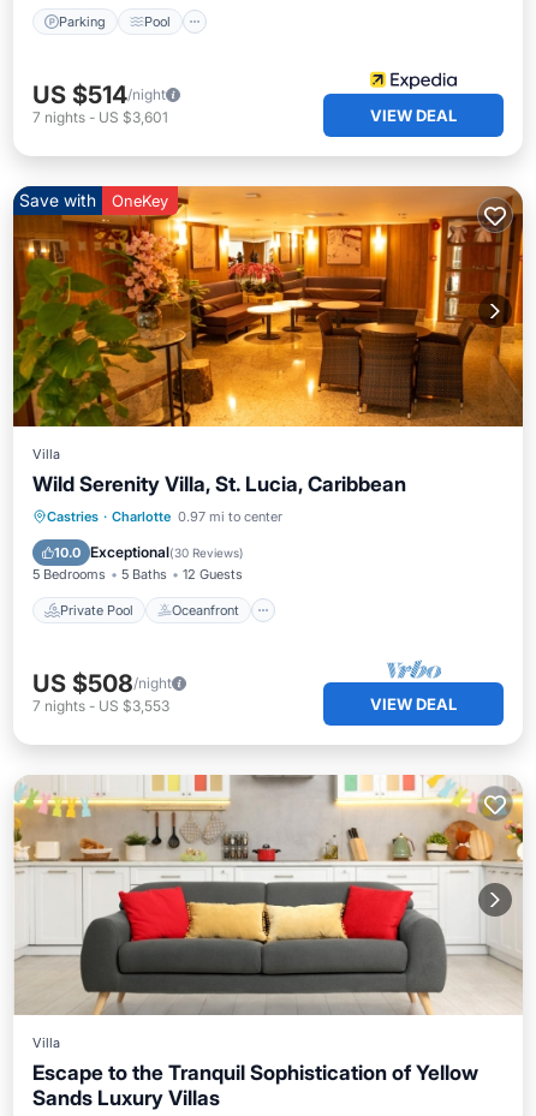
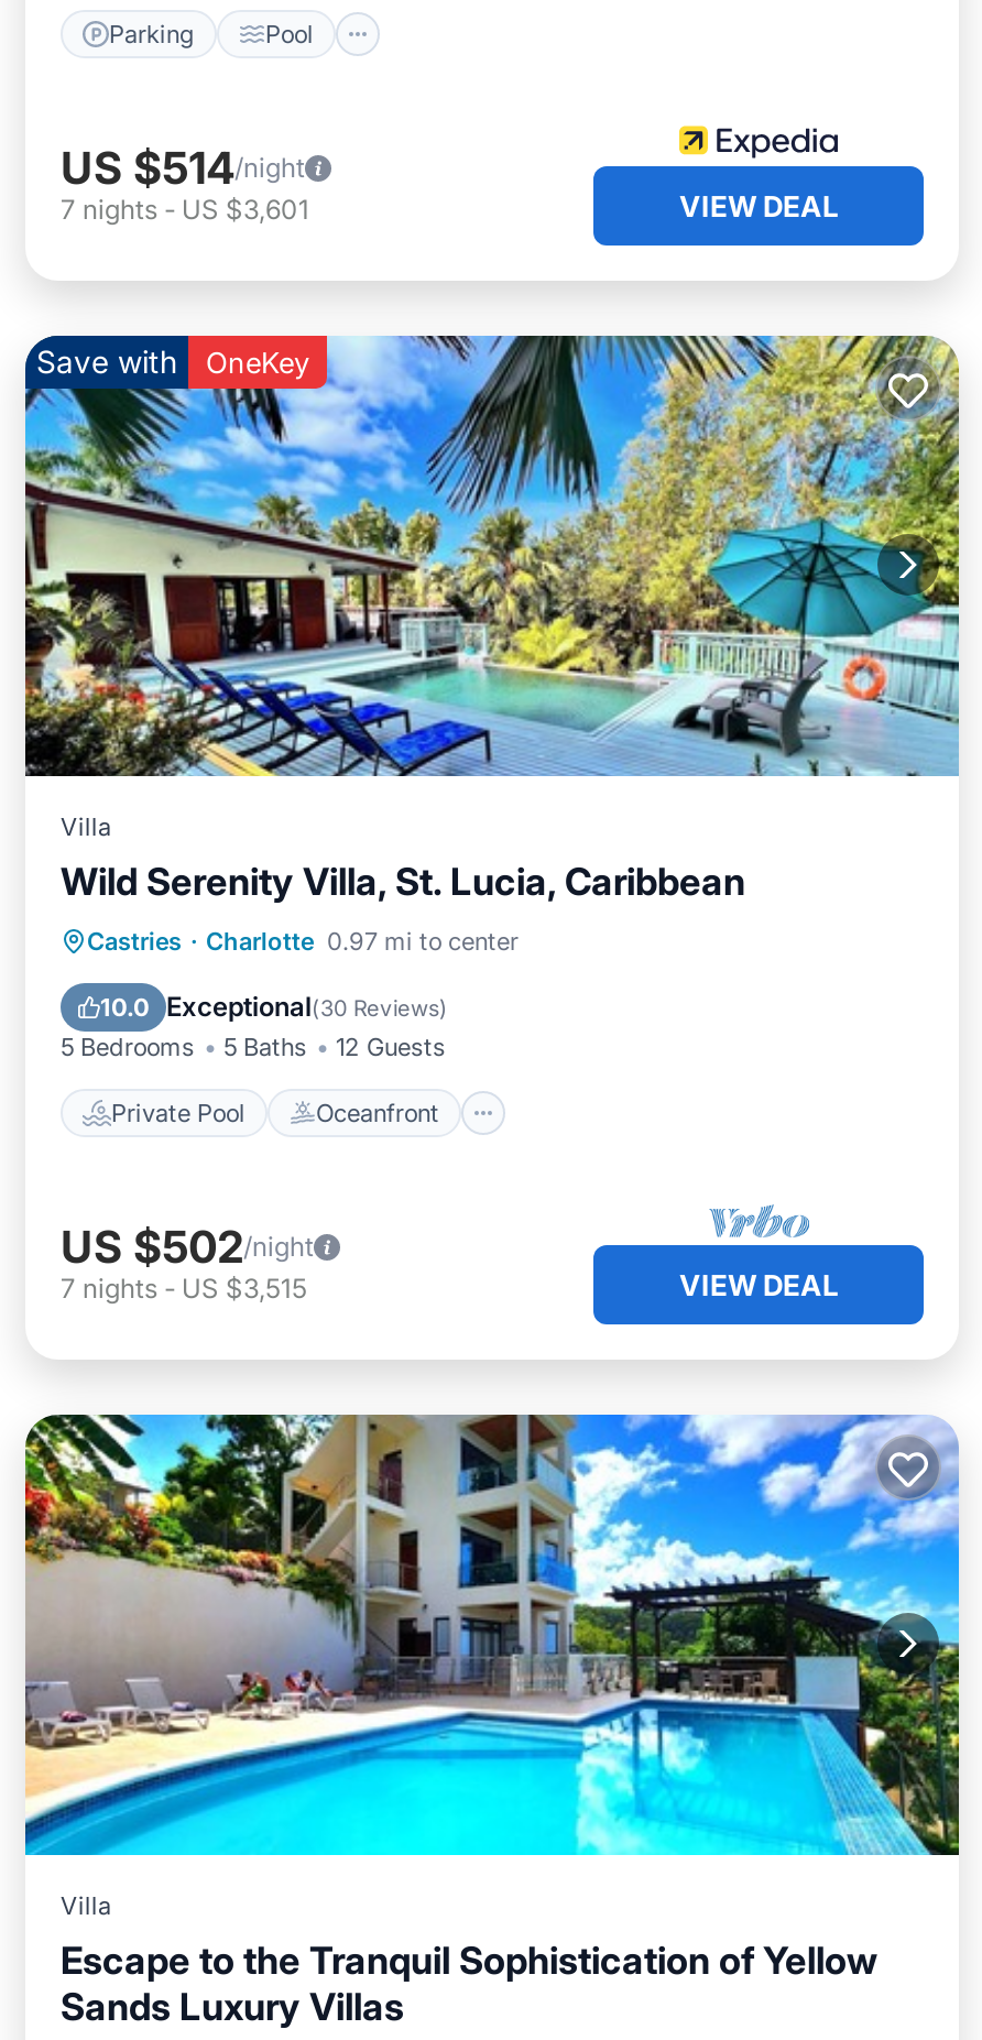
- [image]
+ [image]

- US $508/night
+ US $502/night

- 7 nights - US $3,553
+ 7 nights - US $3,515

- [image]
+ [image]
